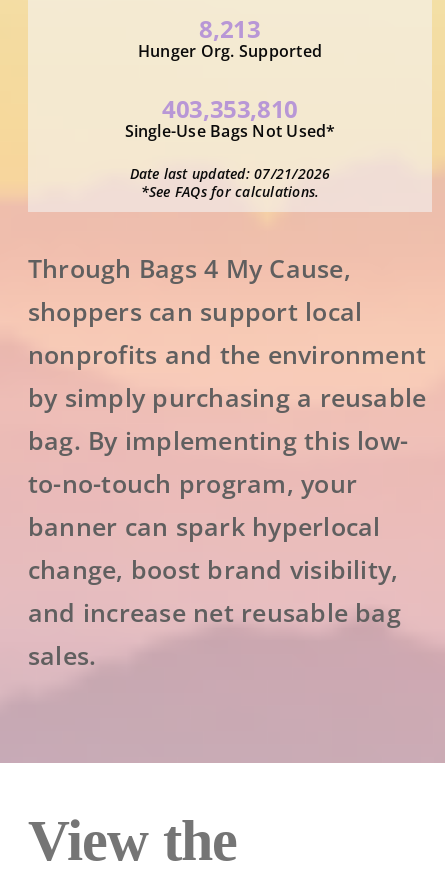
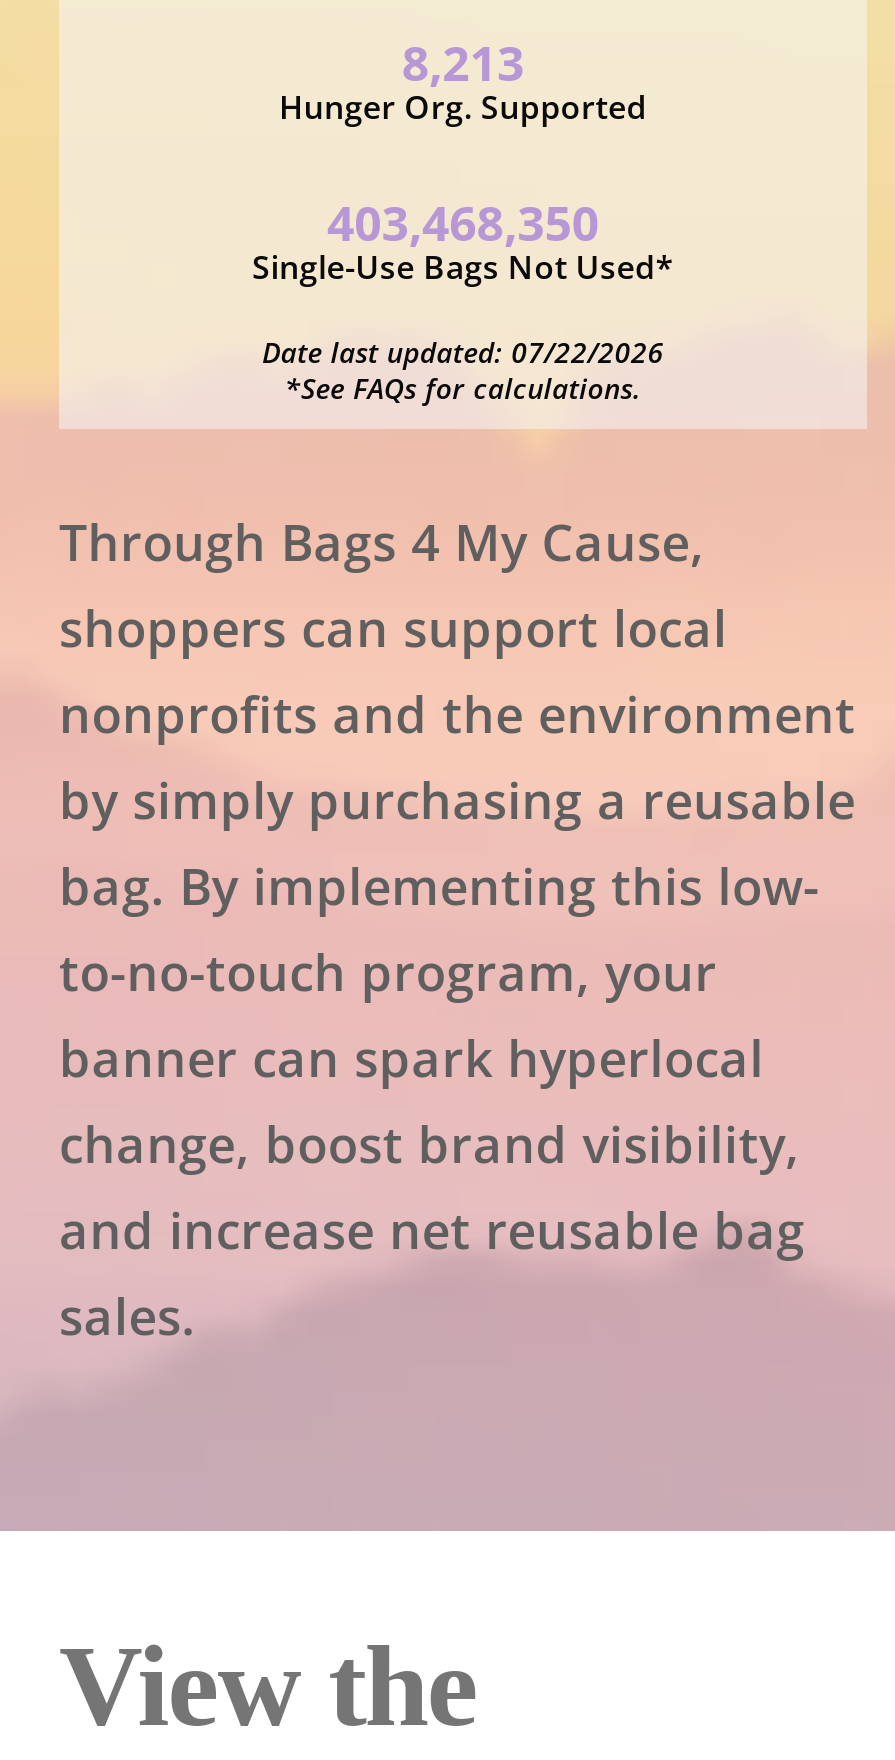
- 403,353,810
+ 403,468,350

- Date last updated: 07/21/2026
+ Date last updated: 07/22/2026
